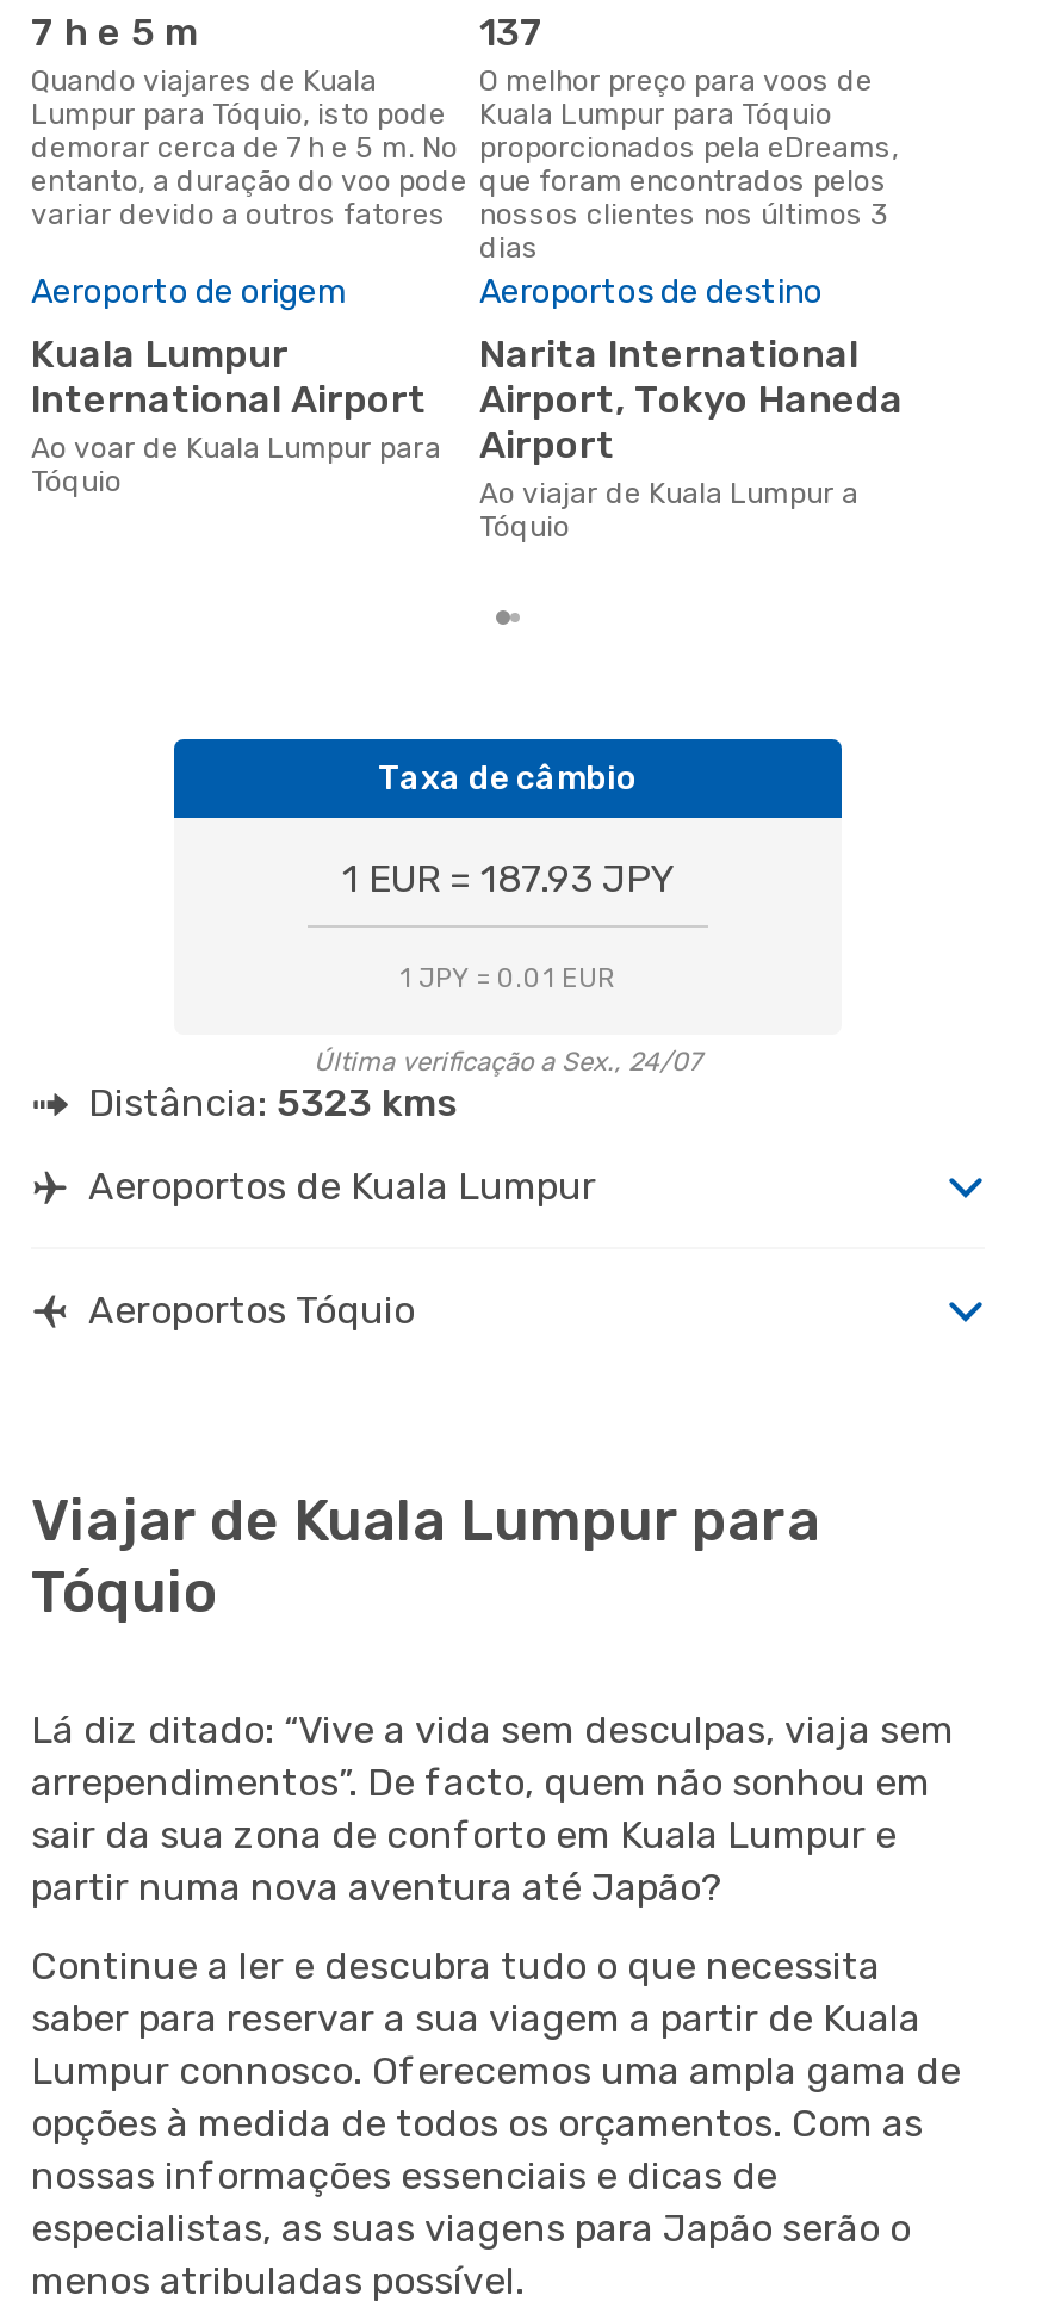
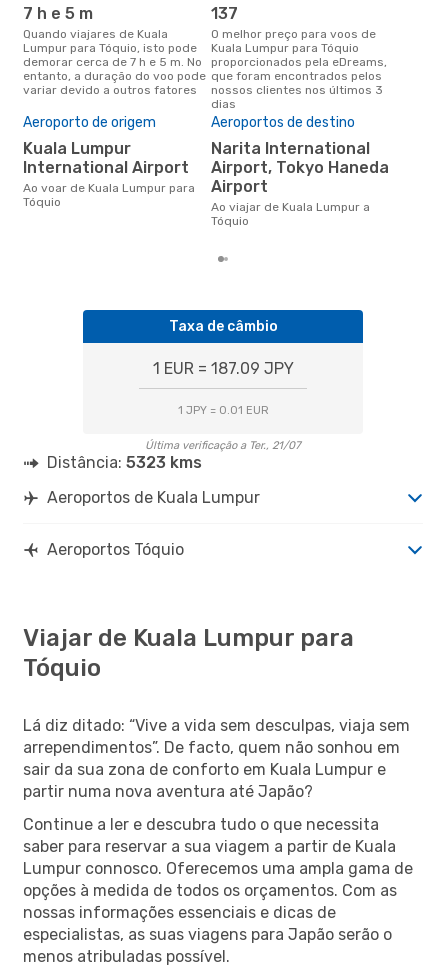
- 1 EUR = 187.93 JPY
+ 1 EUR = 187.09 JPY

- Última verificação a Sex., 24/07
+ Última verificação a Ter., 21/07
